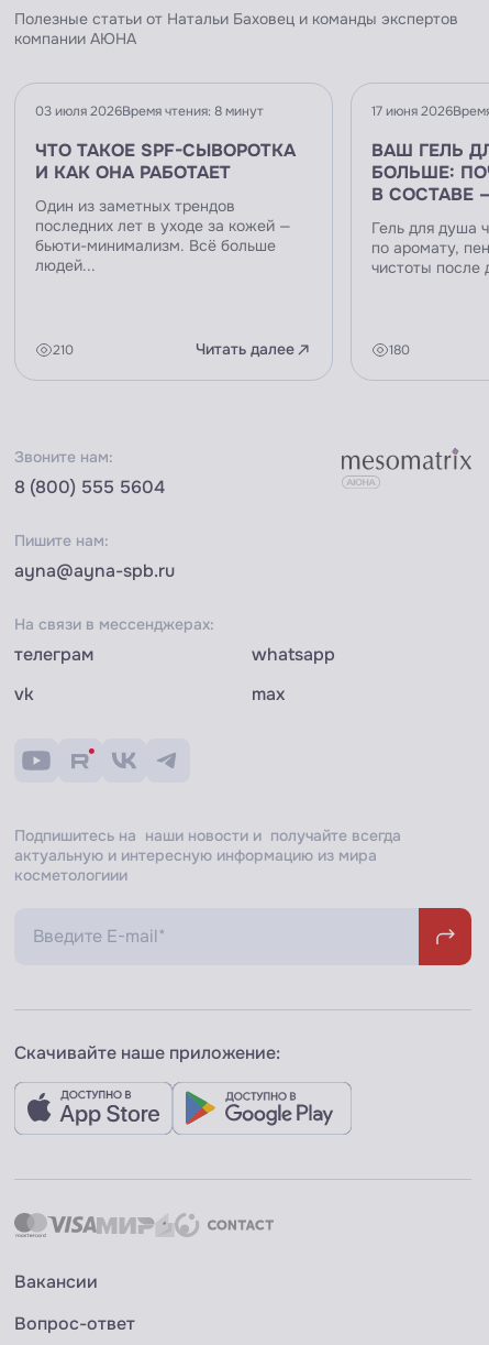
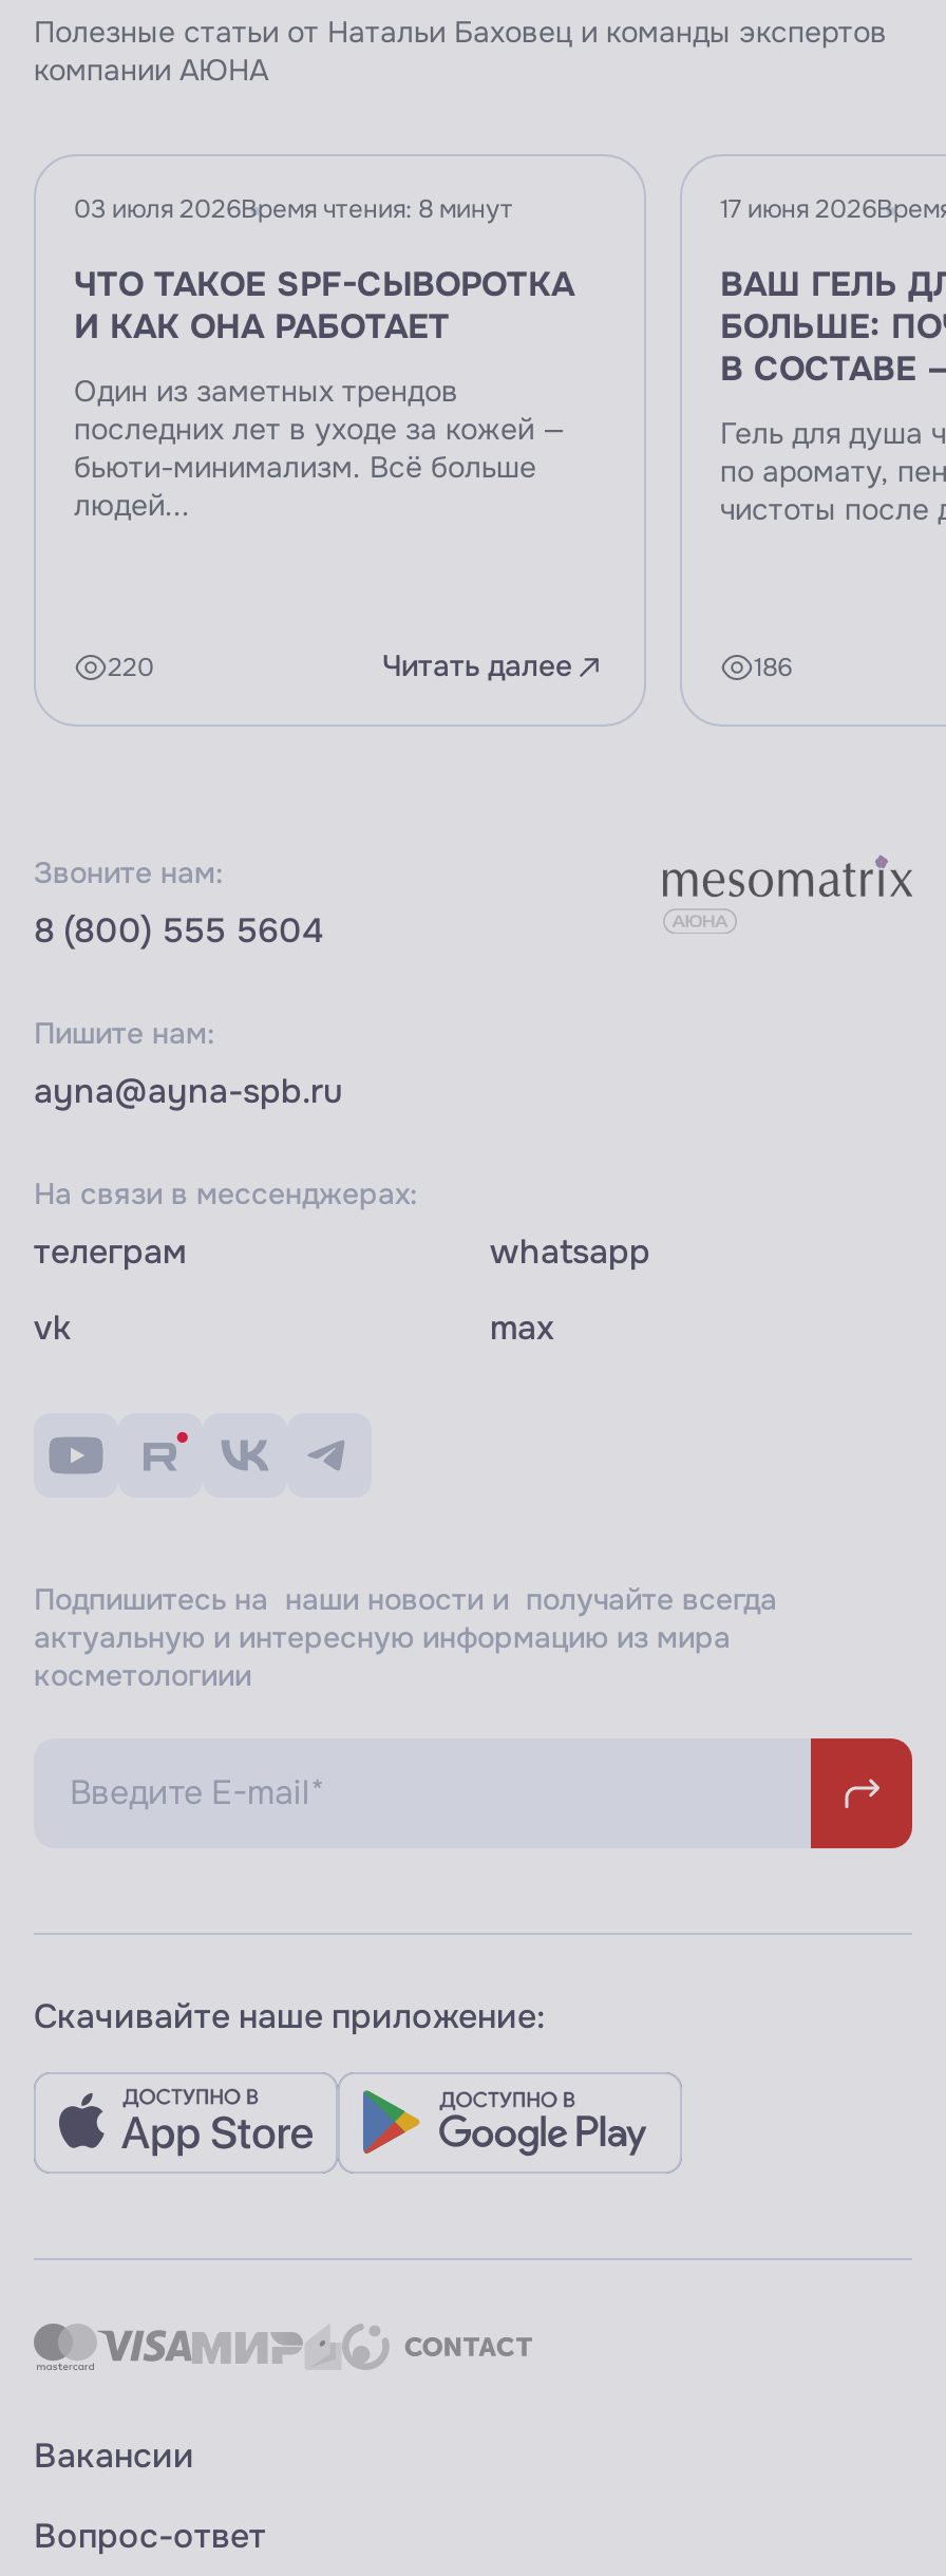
- 210
+ 220

- 180
+ 186
